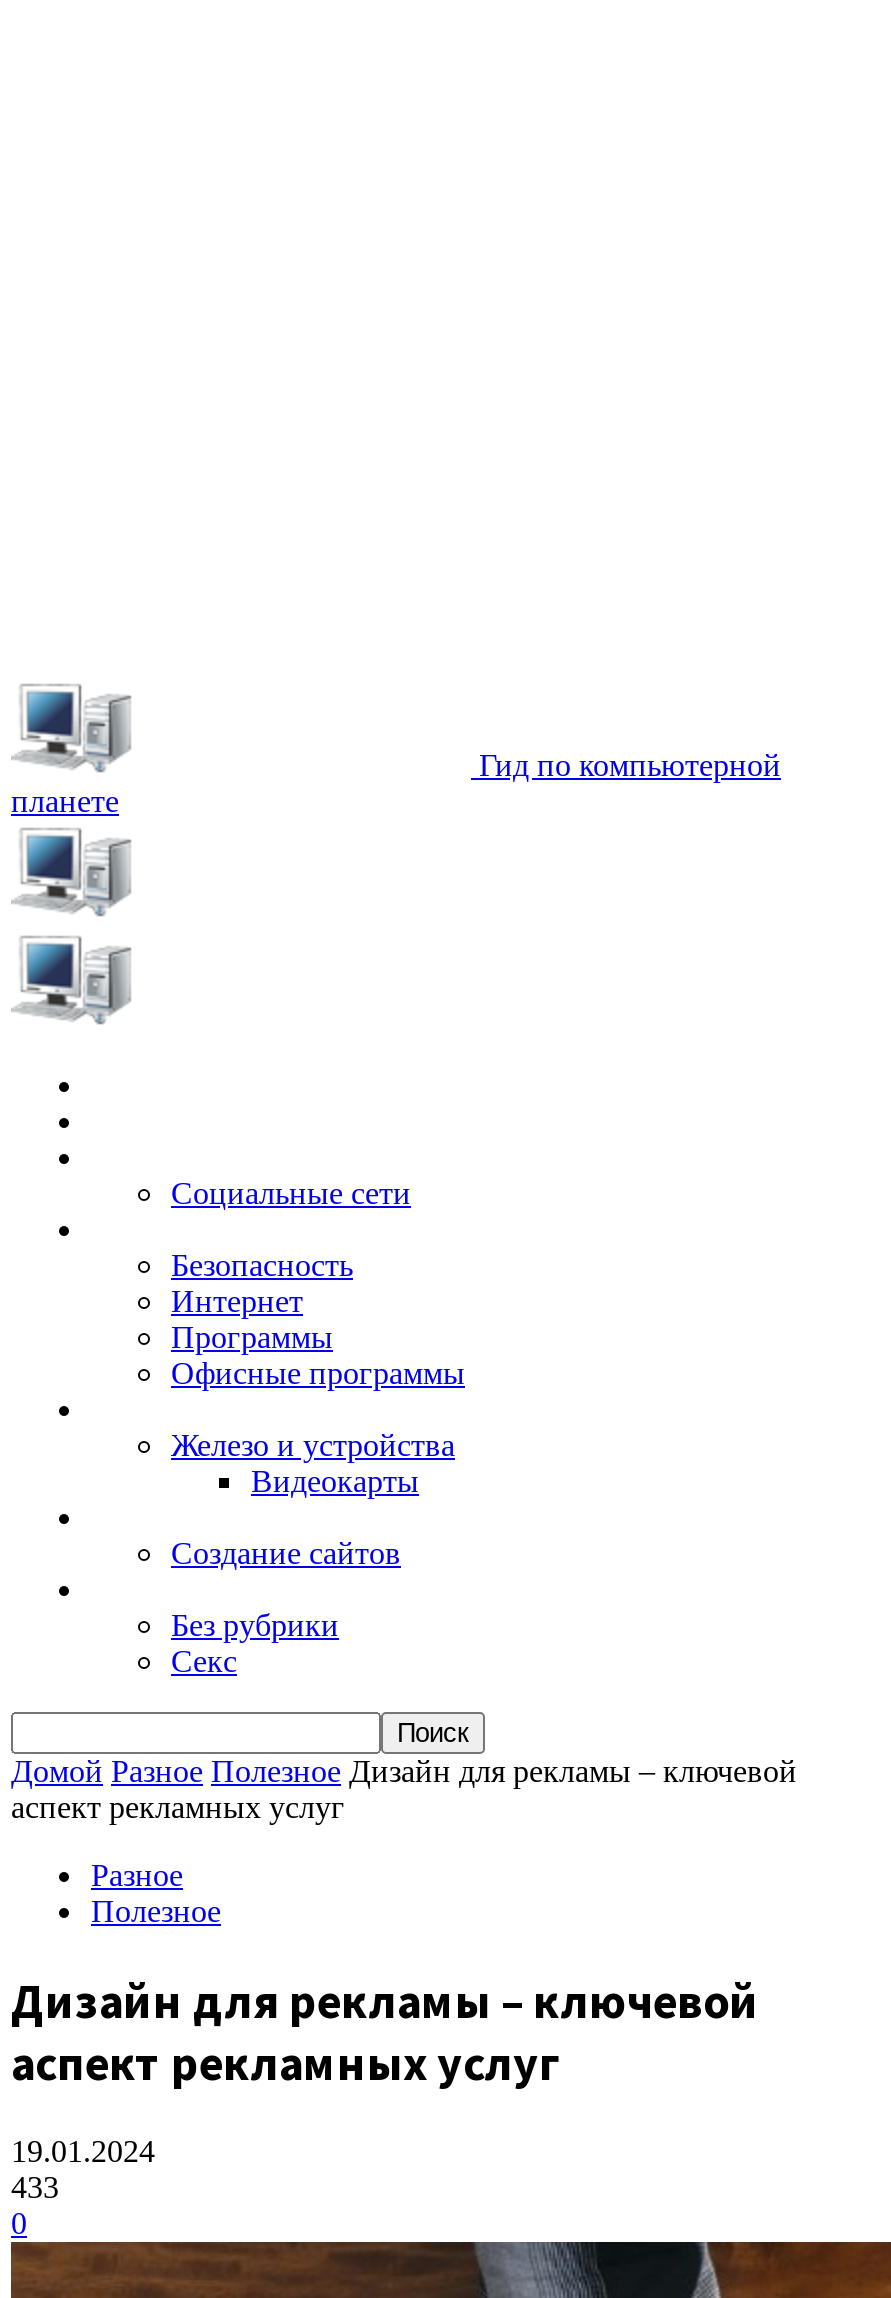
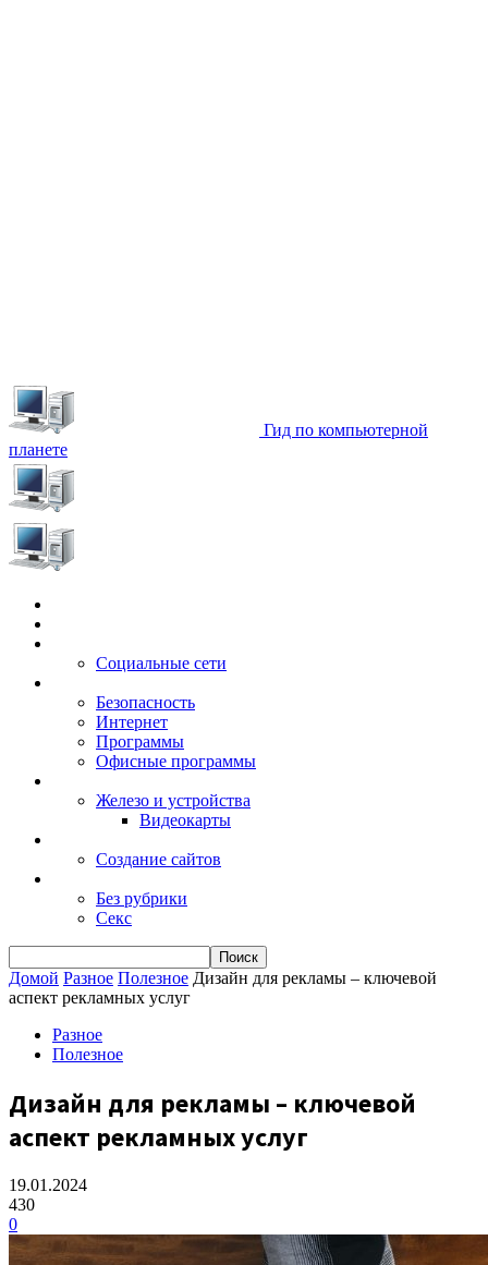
- 433
+ 430
